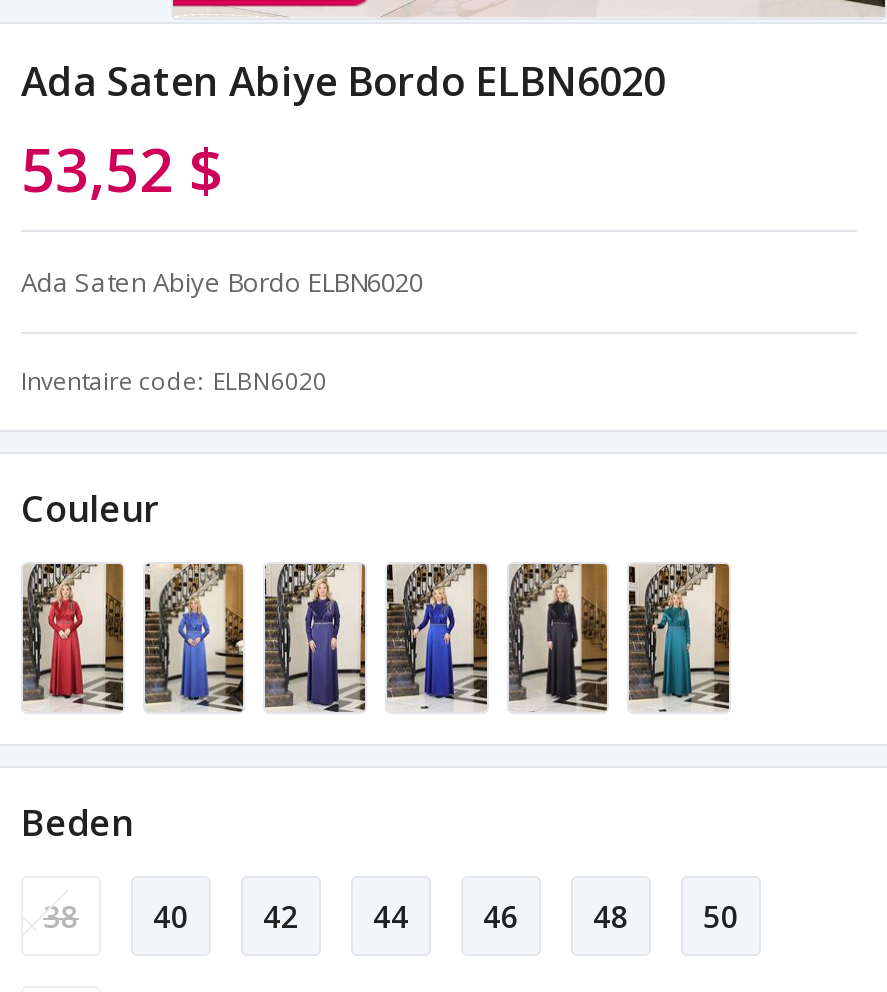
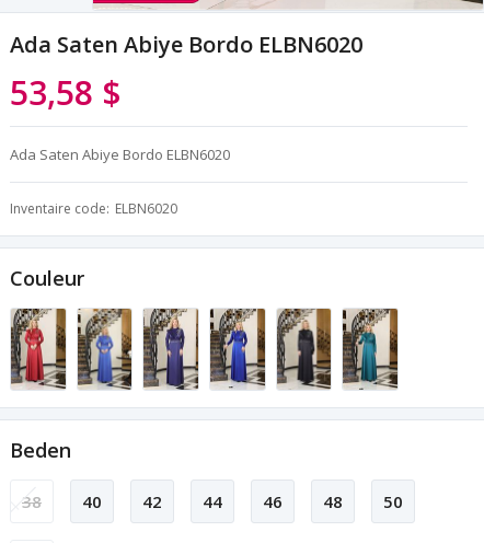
- 53,52 $
+ 53,58 $
